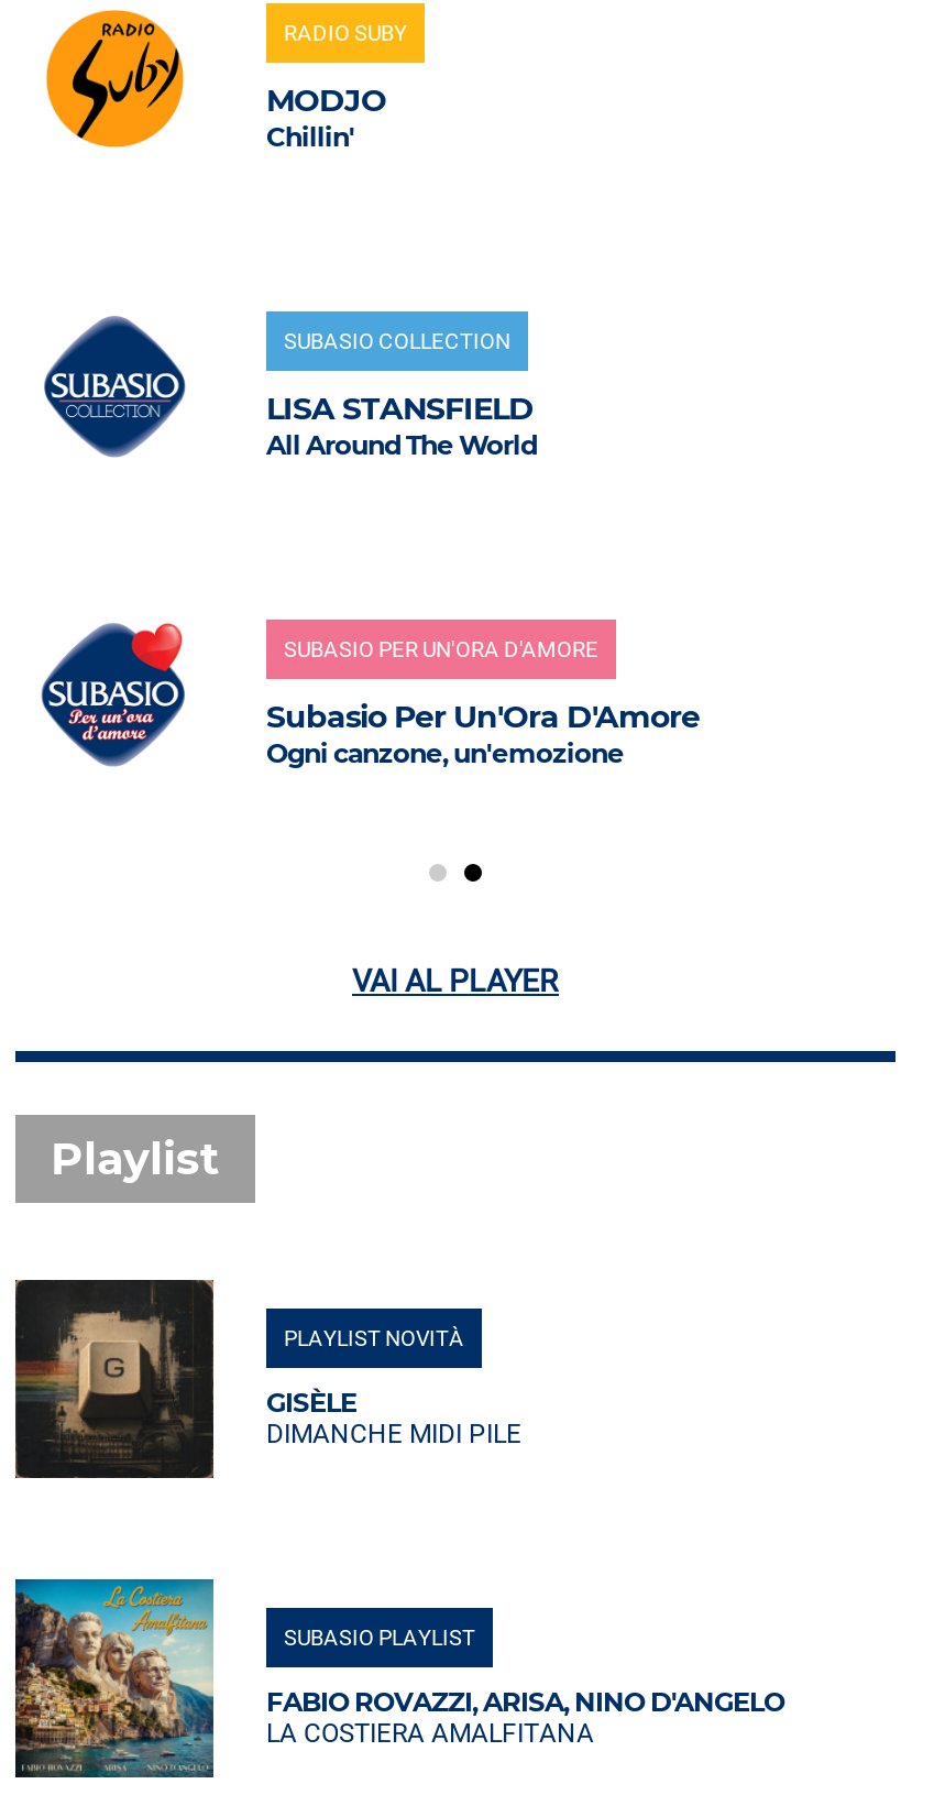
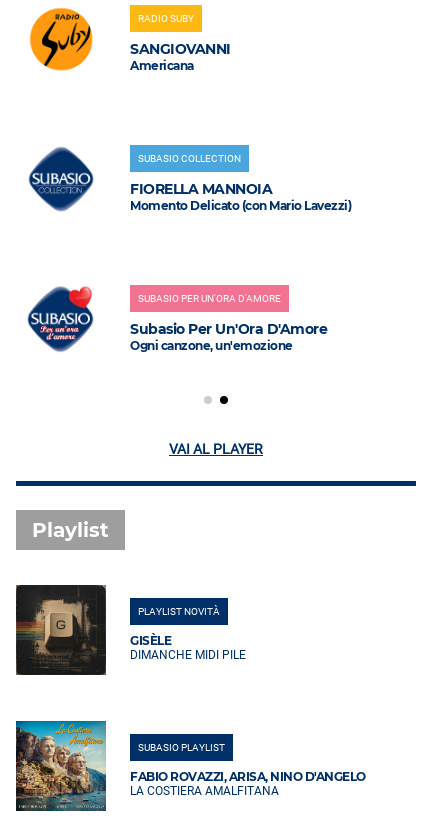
- MODJO
- Chillin'
+ SANGIOVANNI
+ Americana

- LISA STANSFIELD
- All Around The World
+ FIORELLA MANNOIA
+ Momento Delicato (con Mario Lavezzi)
